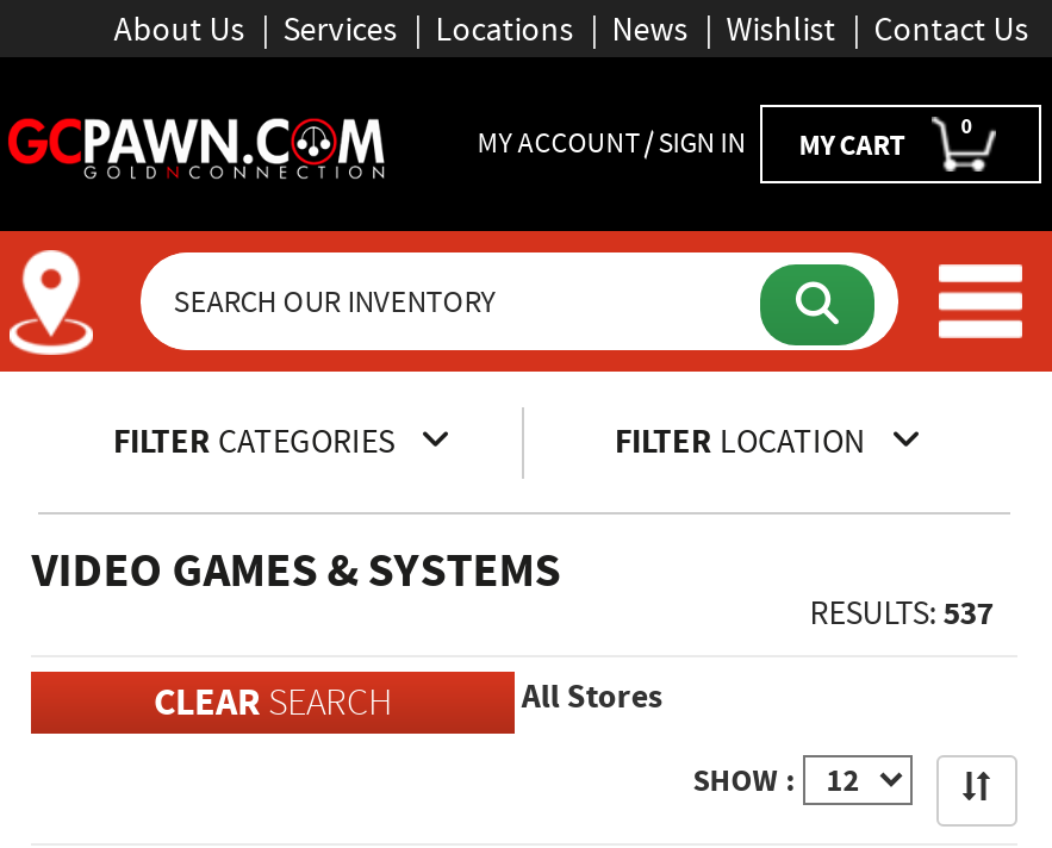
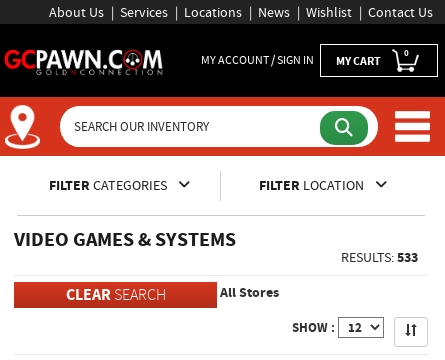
- RESULTS: 537
+ RESULTS: 533
